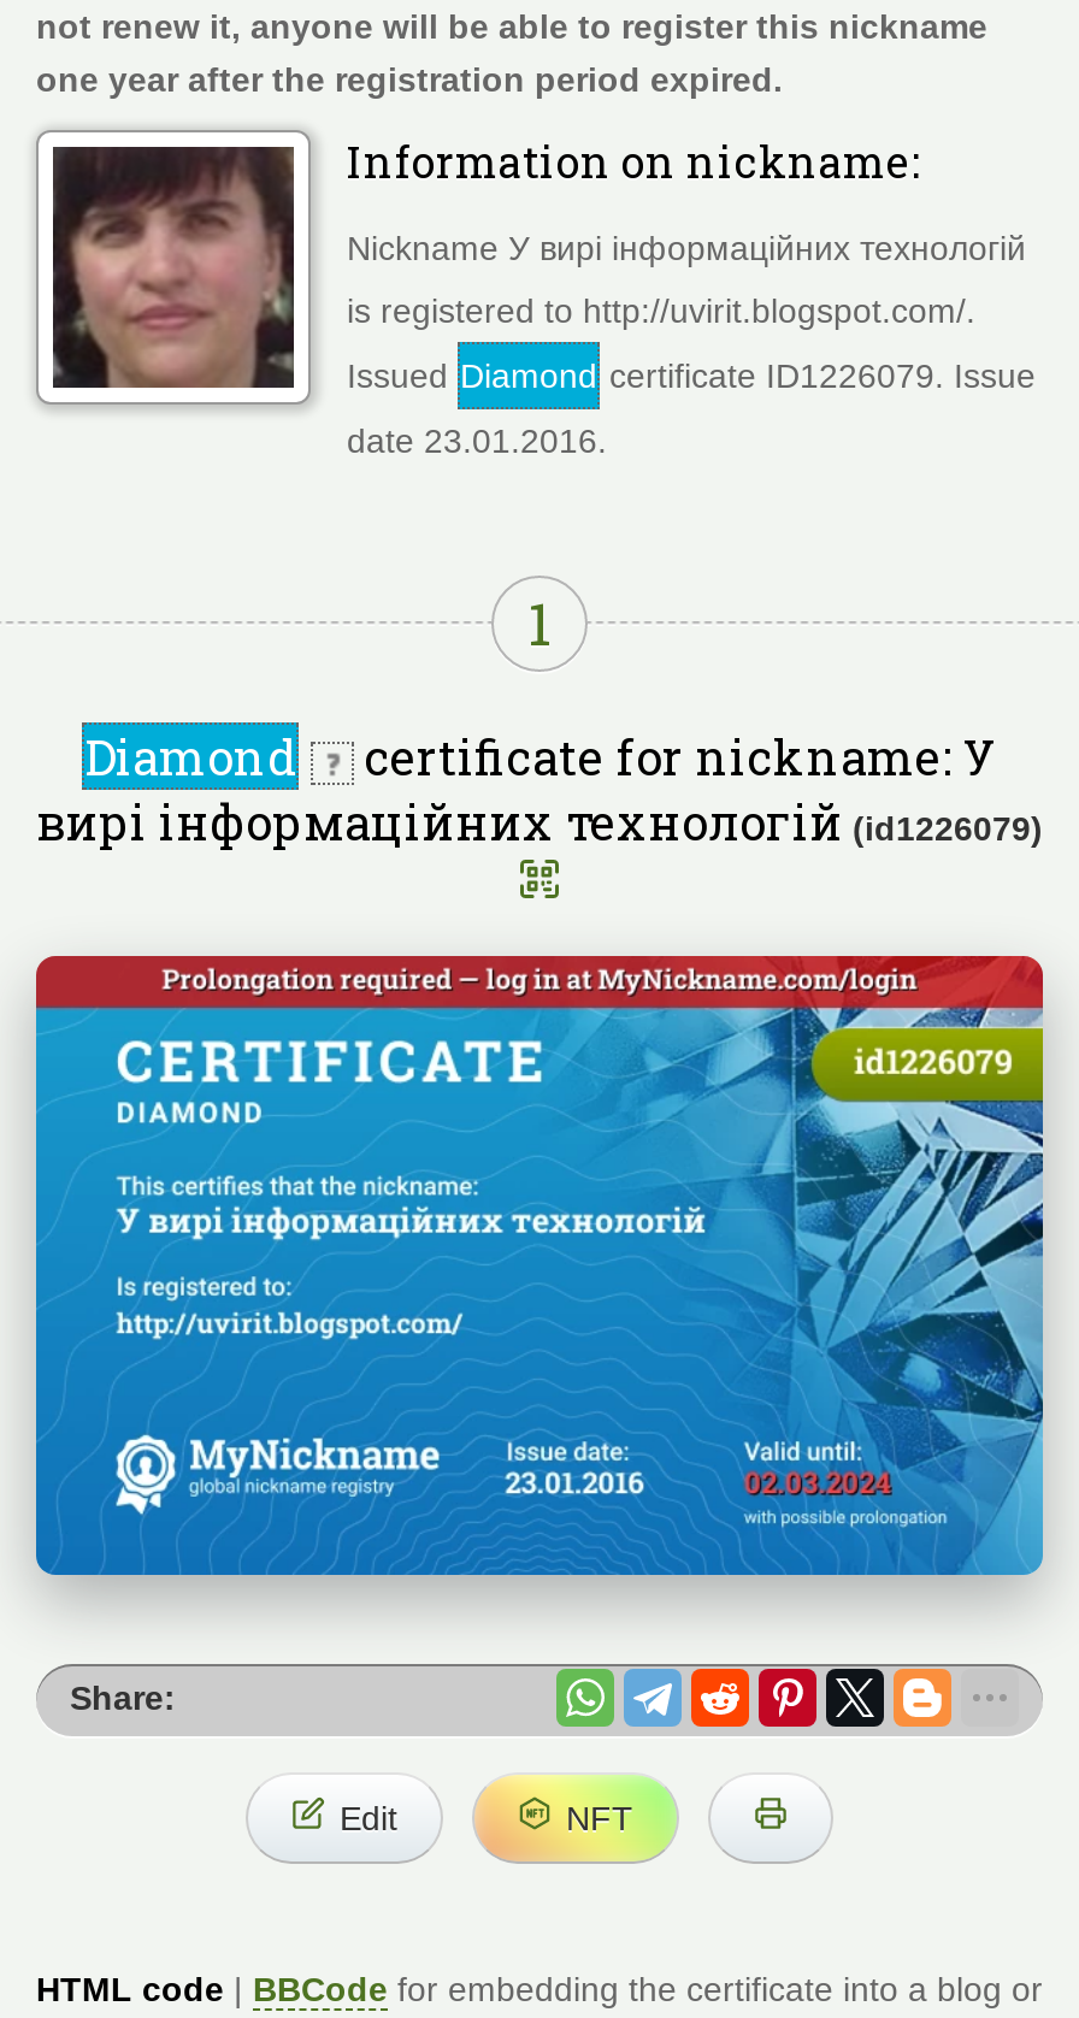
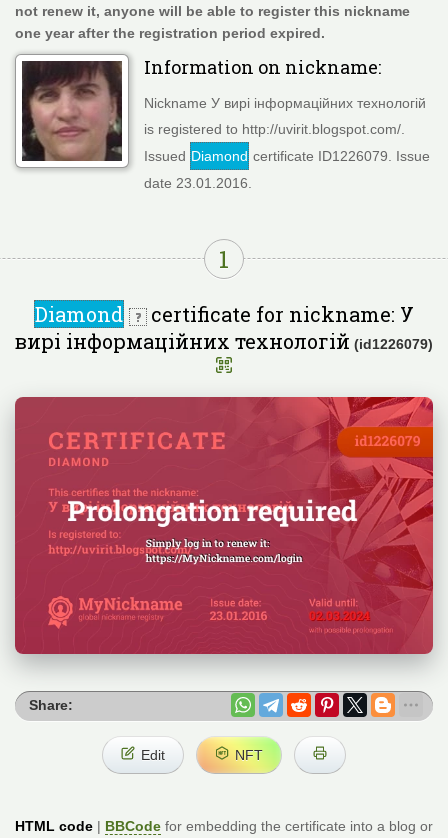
- [image]
+ [image]
